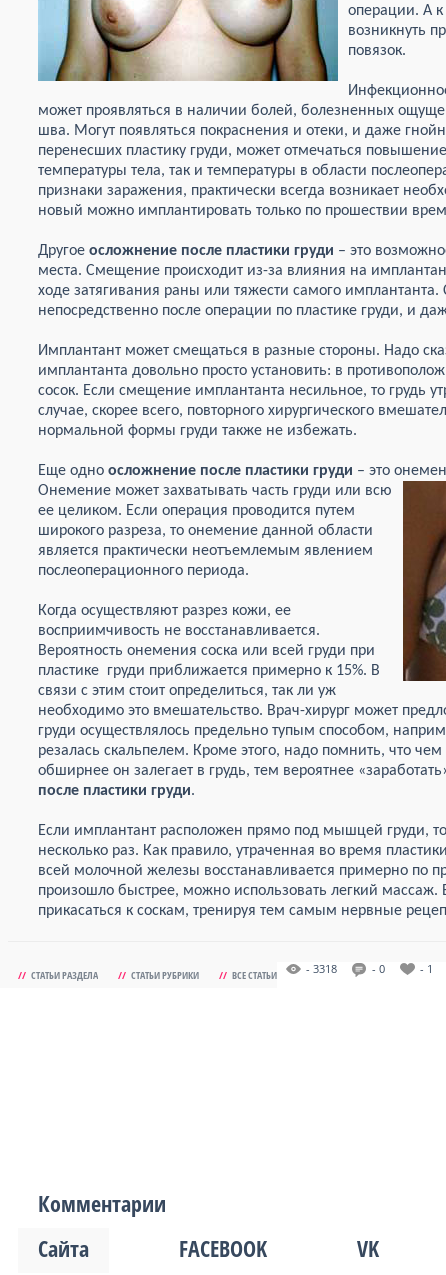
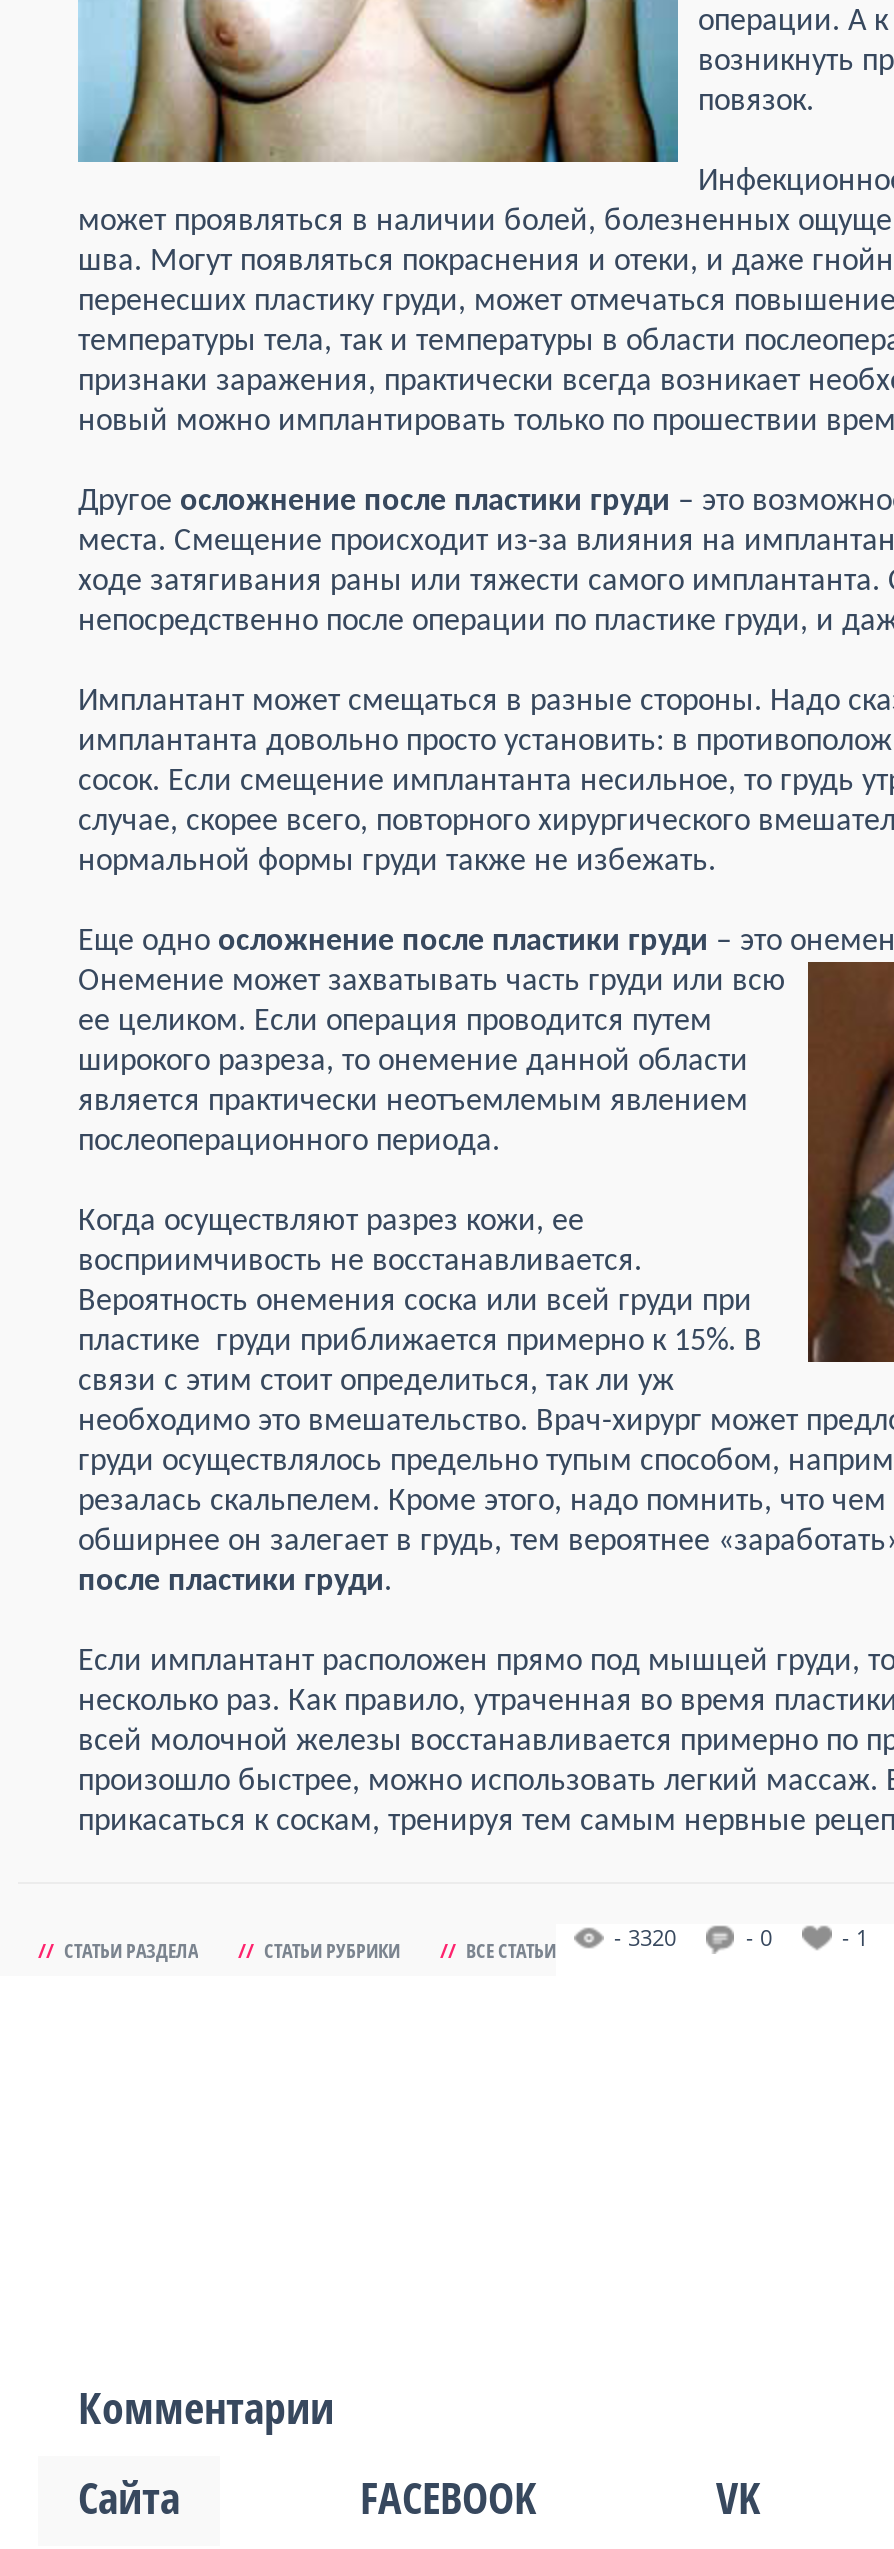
- - 3318
+ - 3320
